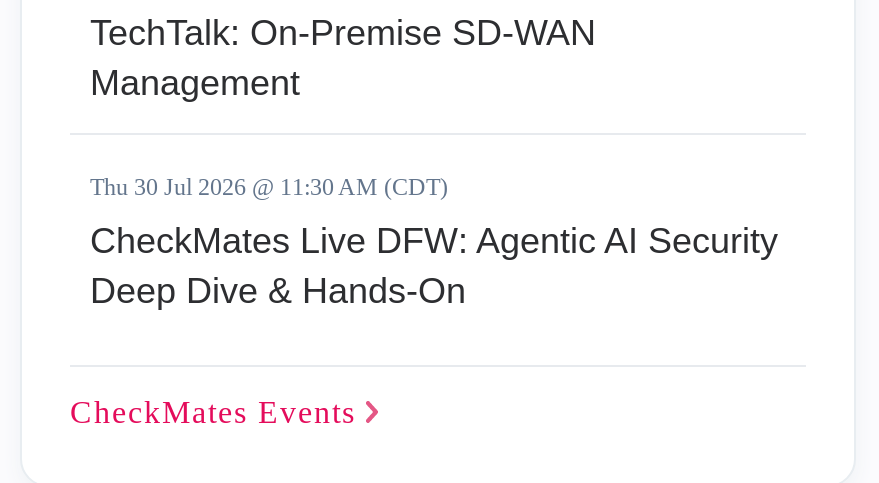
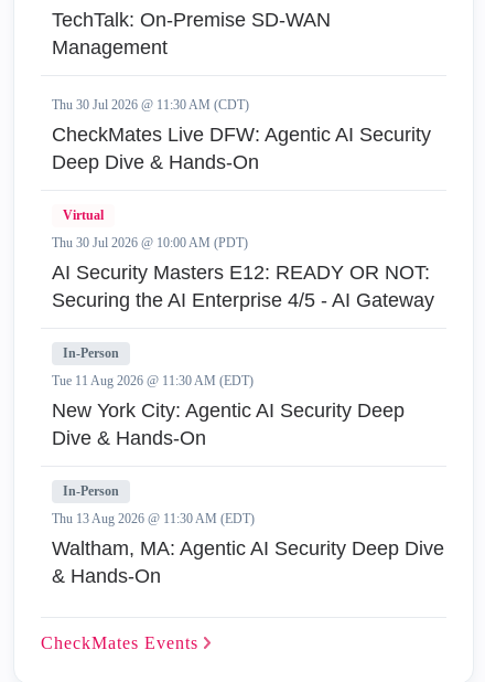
+ Virtual
+ Thu 30 Jul 2026 @ 10:00 AM (PDT)
+ AI Security Masters E12: READY OR NOT:
+ Securing the AI Enterprise 4/5 - AI Gateway
+ In-Person
+ Tue 11 Aug 2026 @ 11:30 AM (EDT)
+ New York City: Agentic AI Security Deep
+ Dive & Hands-On
+ In-Person
+ Thu 13 Aug 2026 @ 11:30 AM (EDT)
+ Waltham, MA: Agentic AI Security Deep Dive
+ & Hands-On
